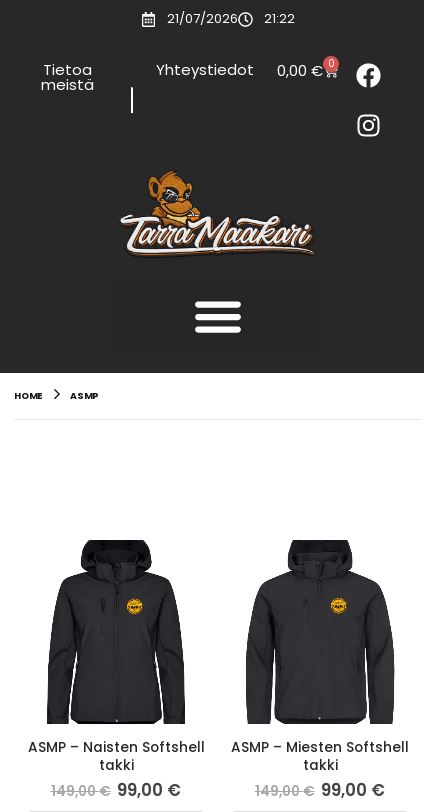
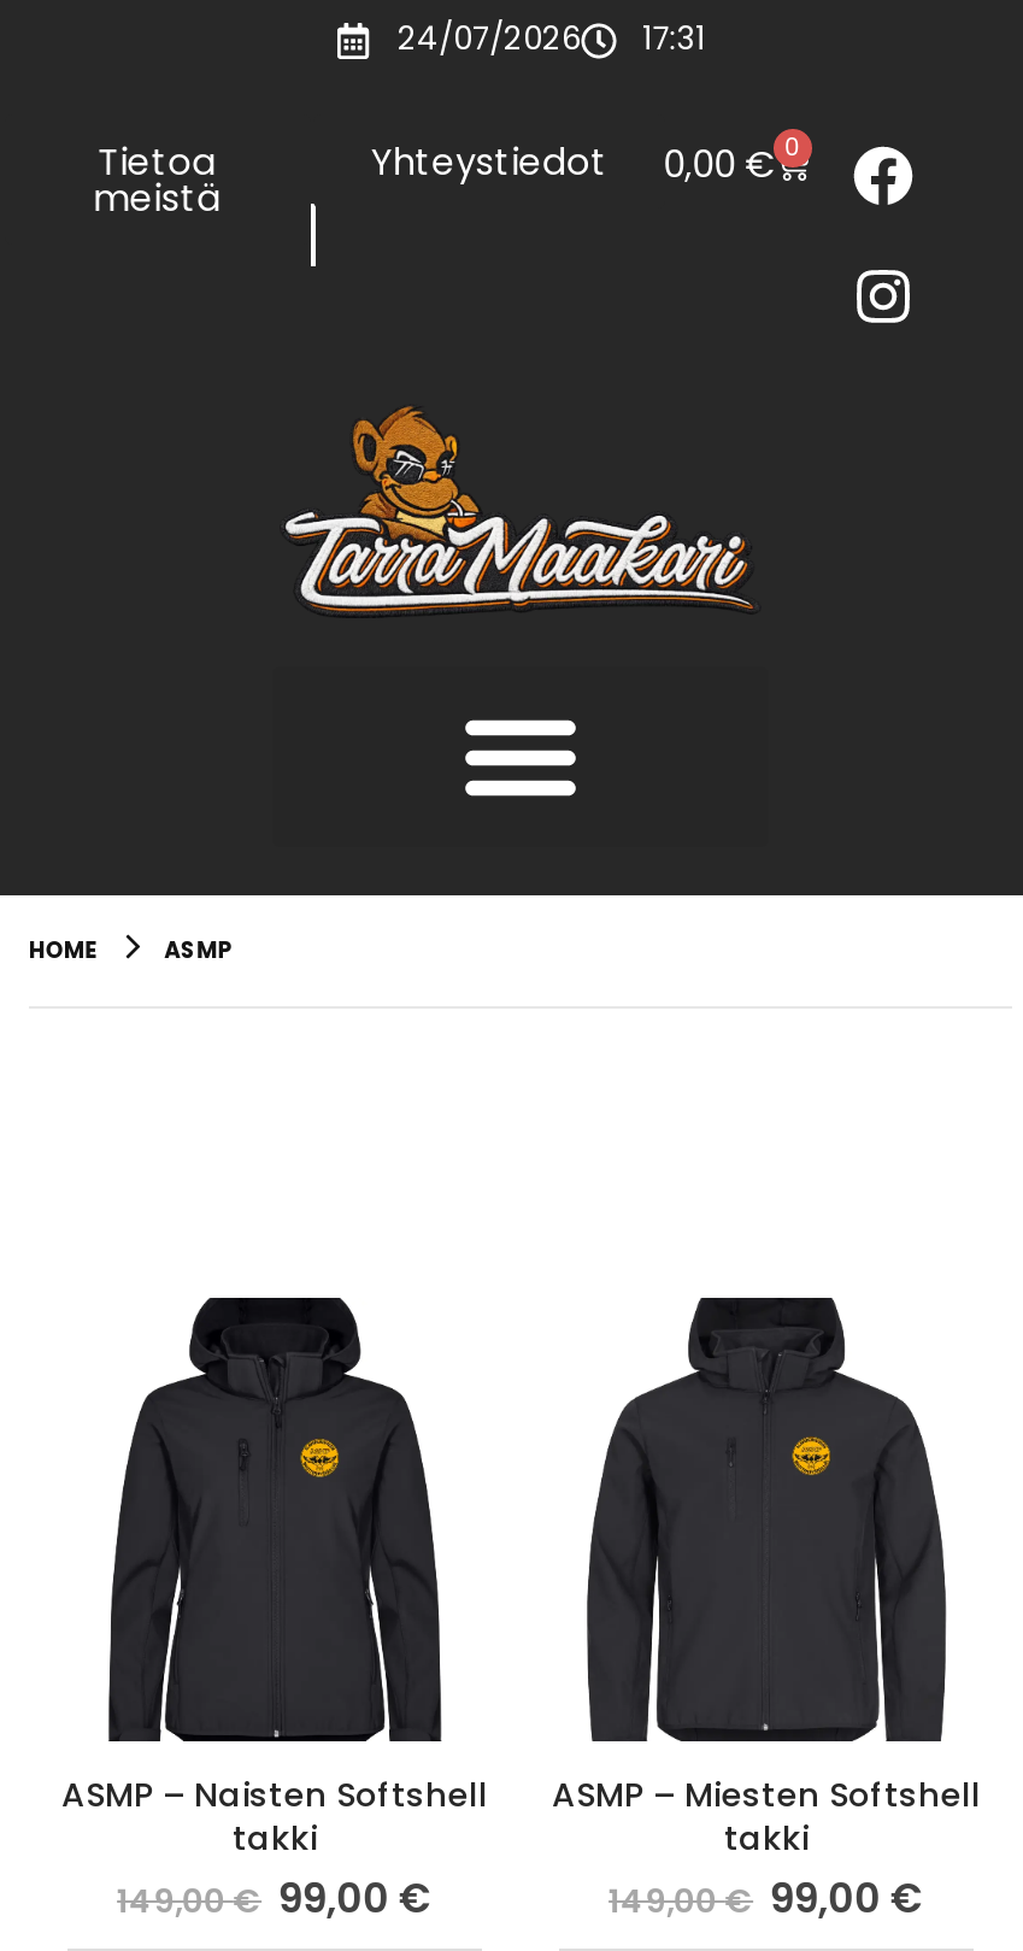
- 21/07/2026
+ 24/07/2026

- 21:22
+ 17:31
